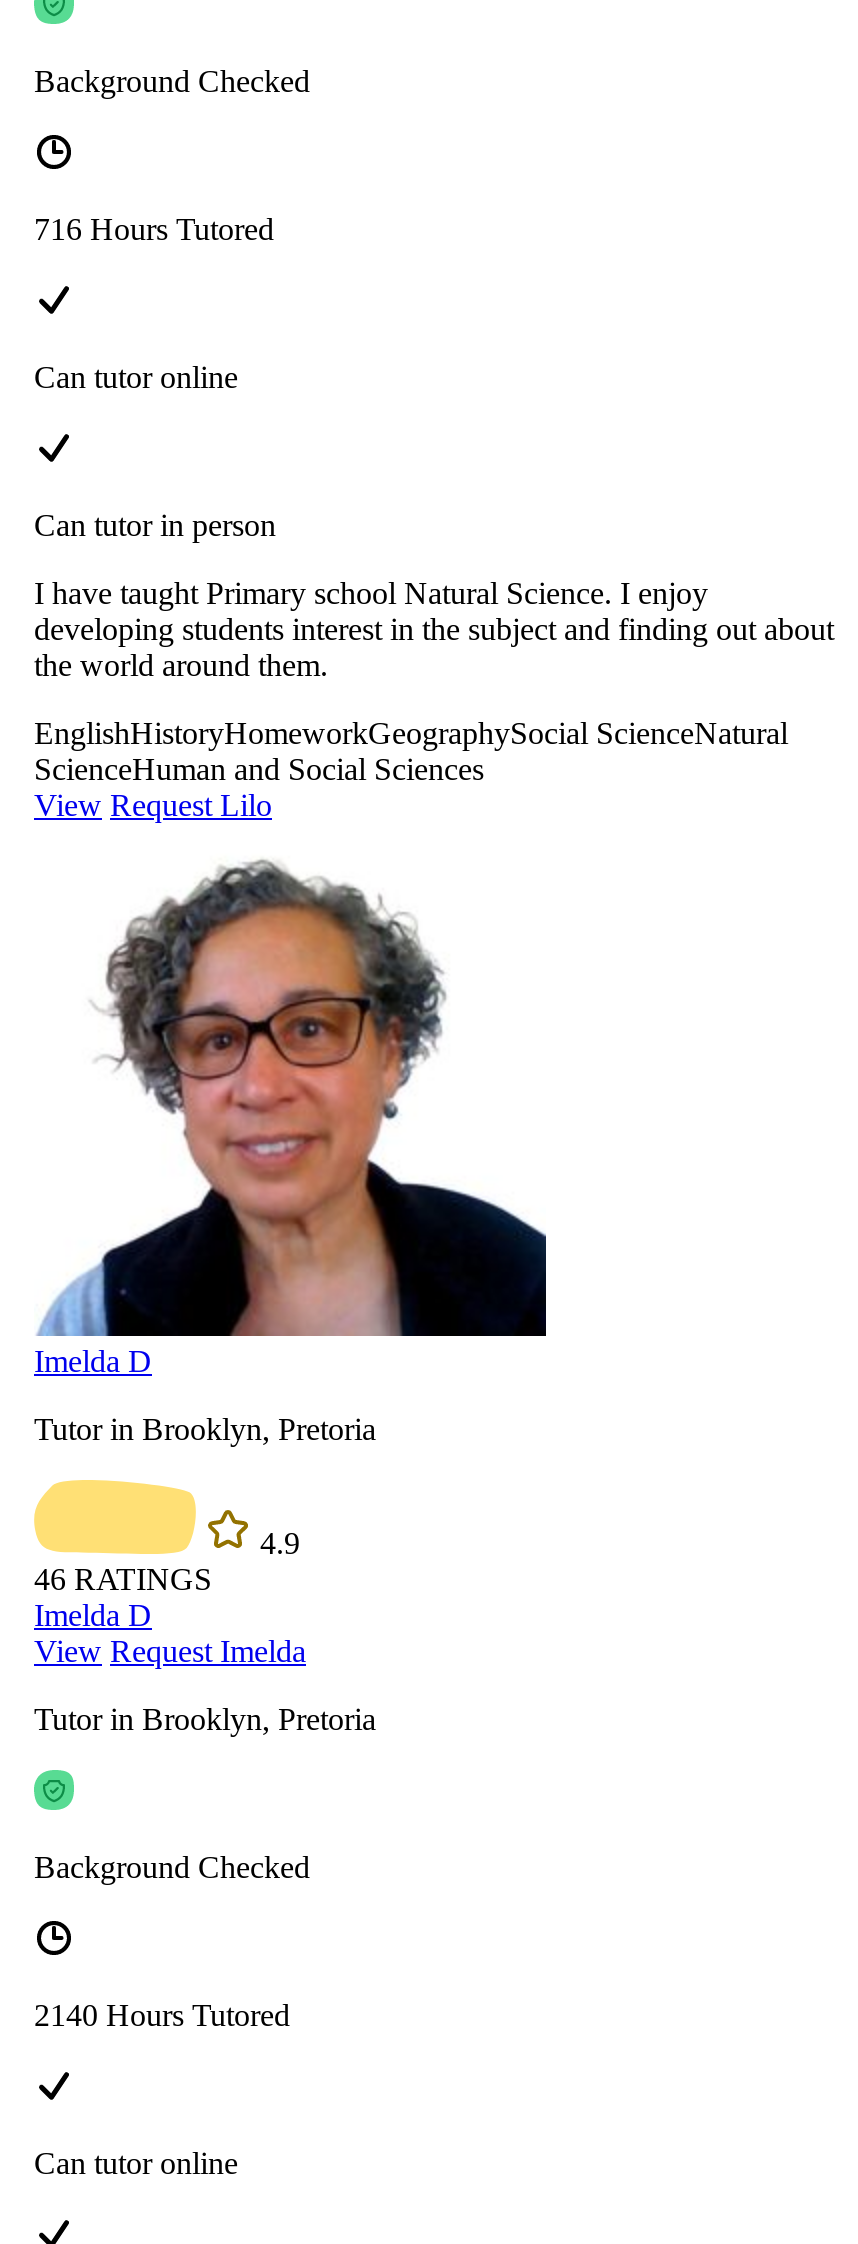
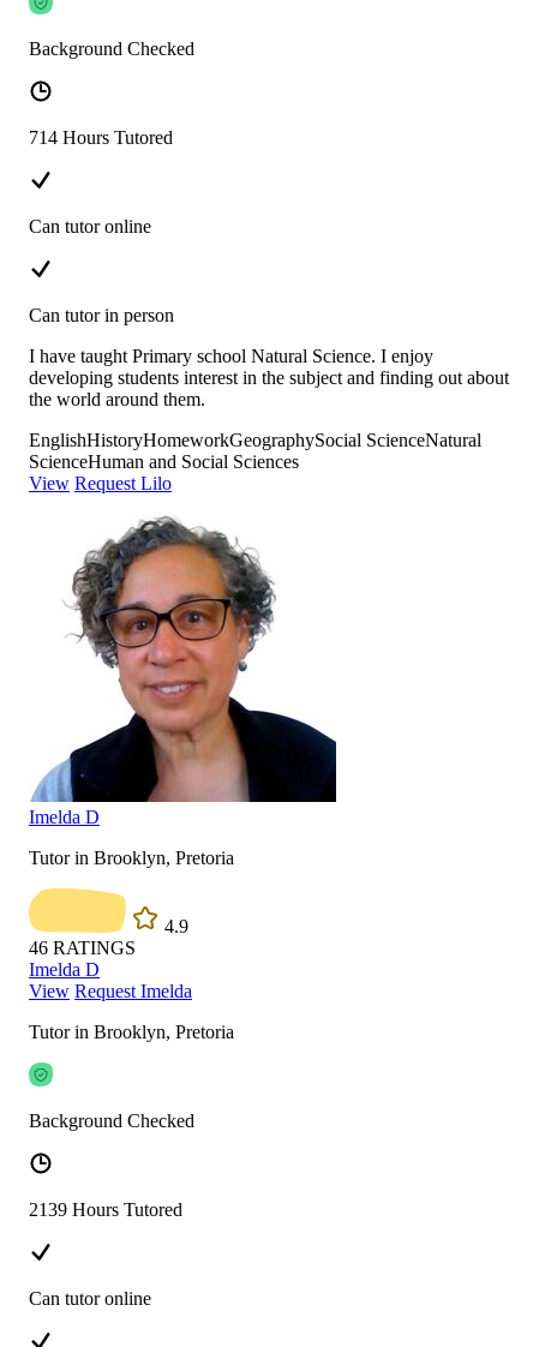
- 716 Hours Tutored
+ 714 Hours Tutored

- 2140 Hours Tutored
+ 2139 Hours Tutored
